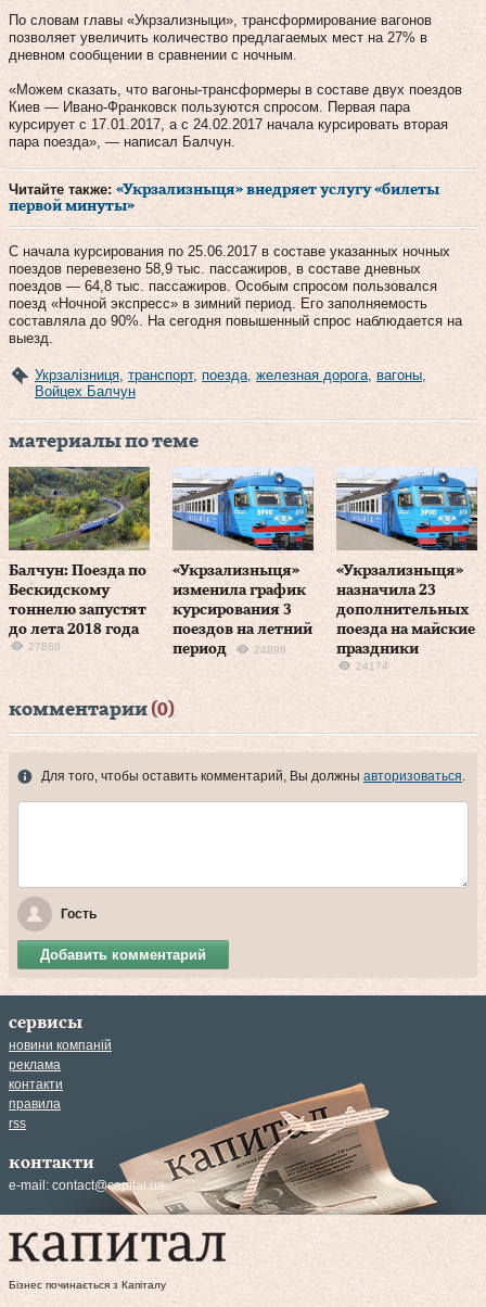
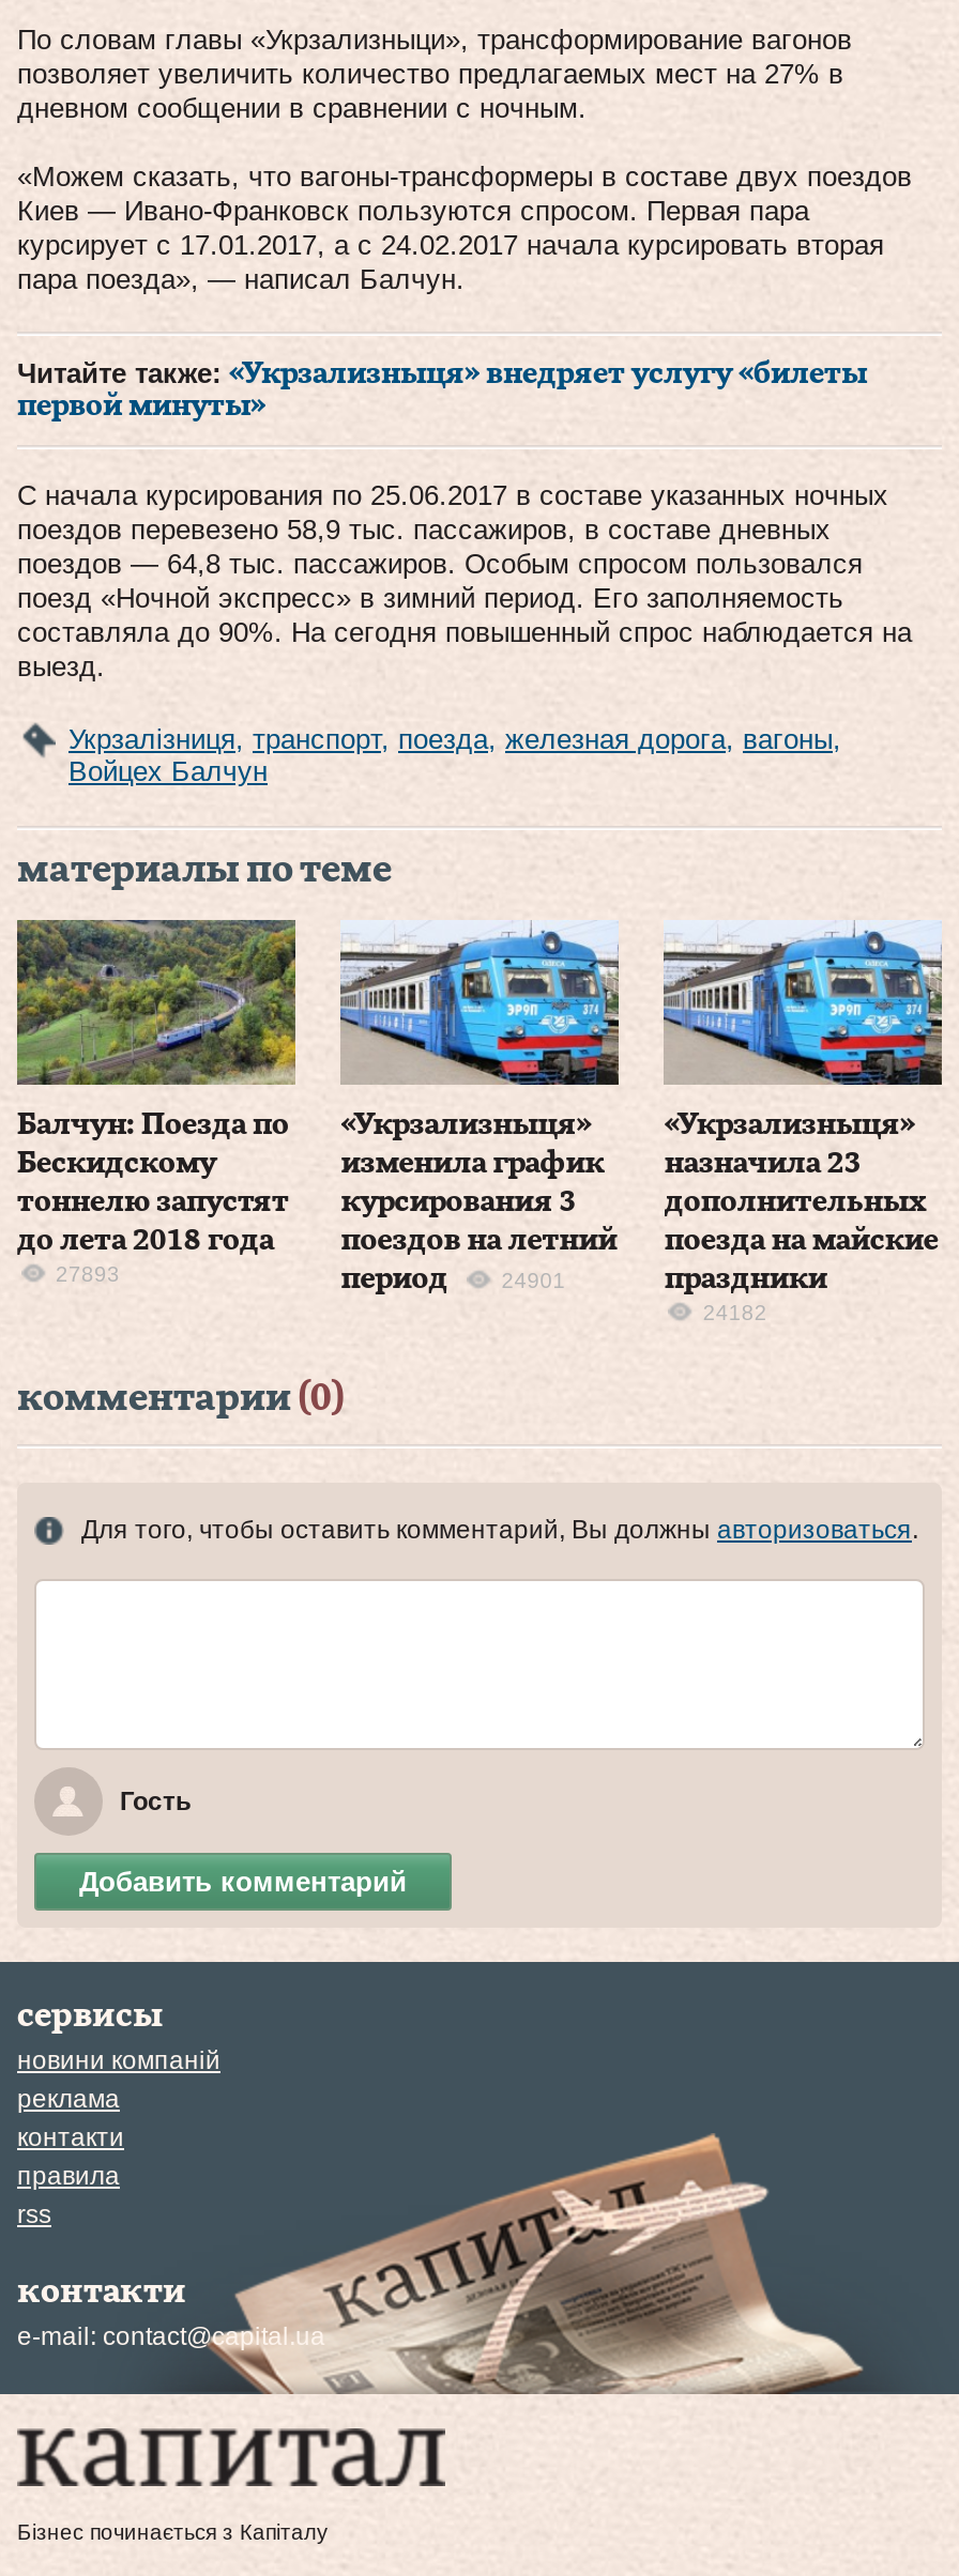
- 27888
+ 27893

- 24898
+ 24901

- 24174
+ 24182
